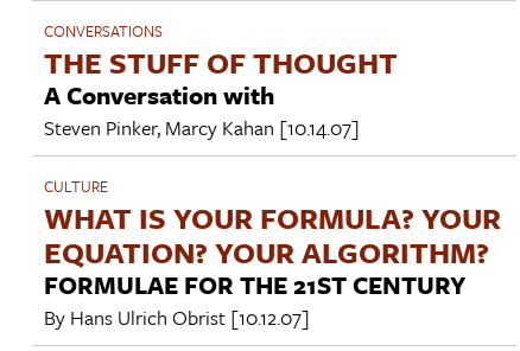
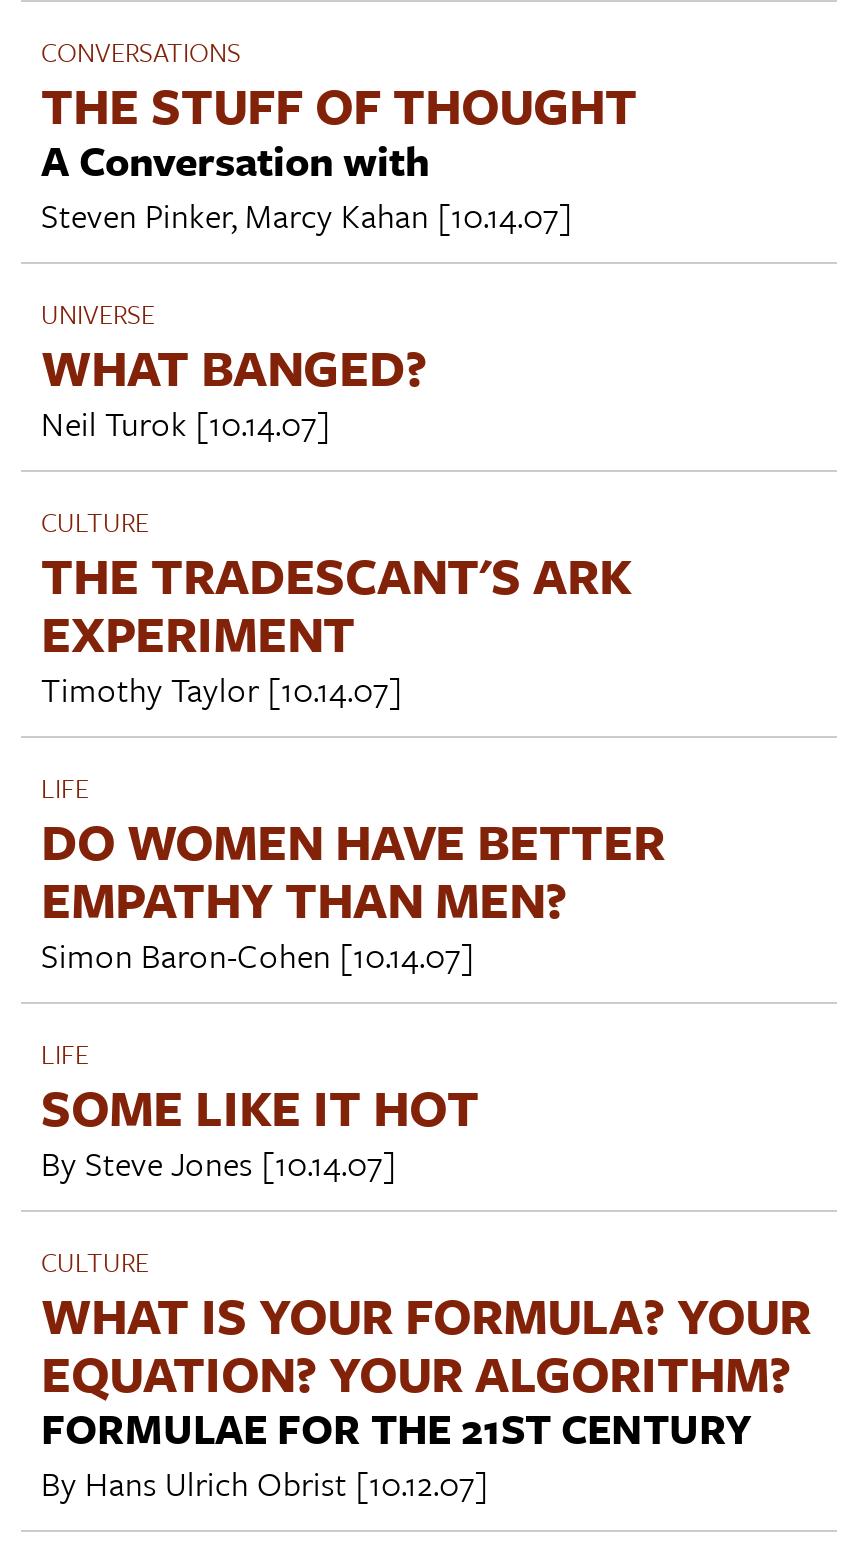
+ UNIVERSE
+ WHAT BANGED?
+ Neil Turok [10.14.07]
+ CULTURE
+ THE TRADESCANT'S ARK
+ EXPERIMENT
+ Timothy Taylor [10.14.07]
+ LIFE
+ DO WOMEN HAVE BETTER
+ EMPATHY THAN MEN?
+ Simon Baron-Cohen [10.14.07]
+ LIFE
+ SOME LIKE IT HOT
+ By Steve Jones [10.14.07]
